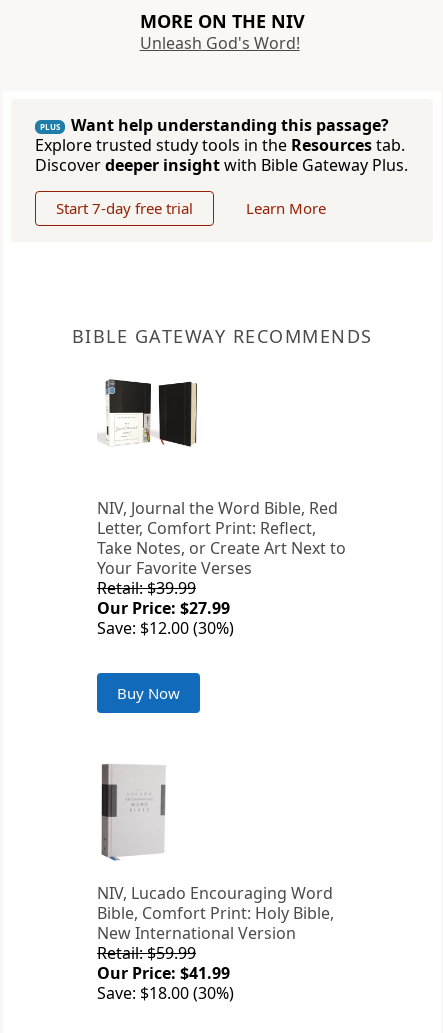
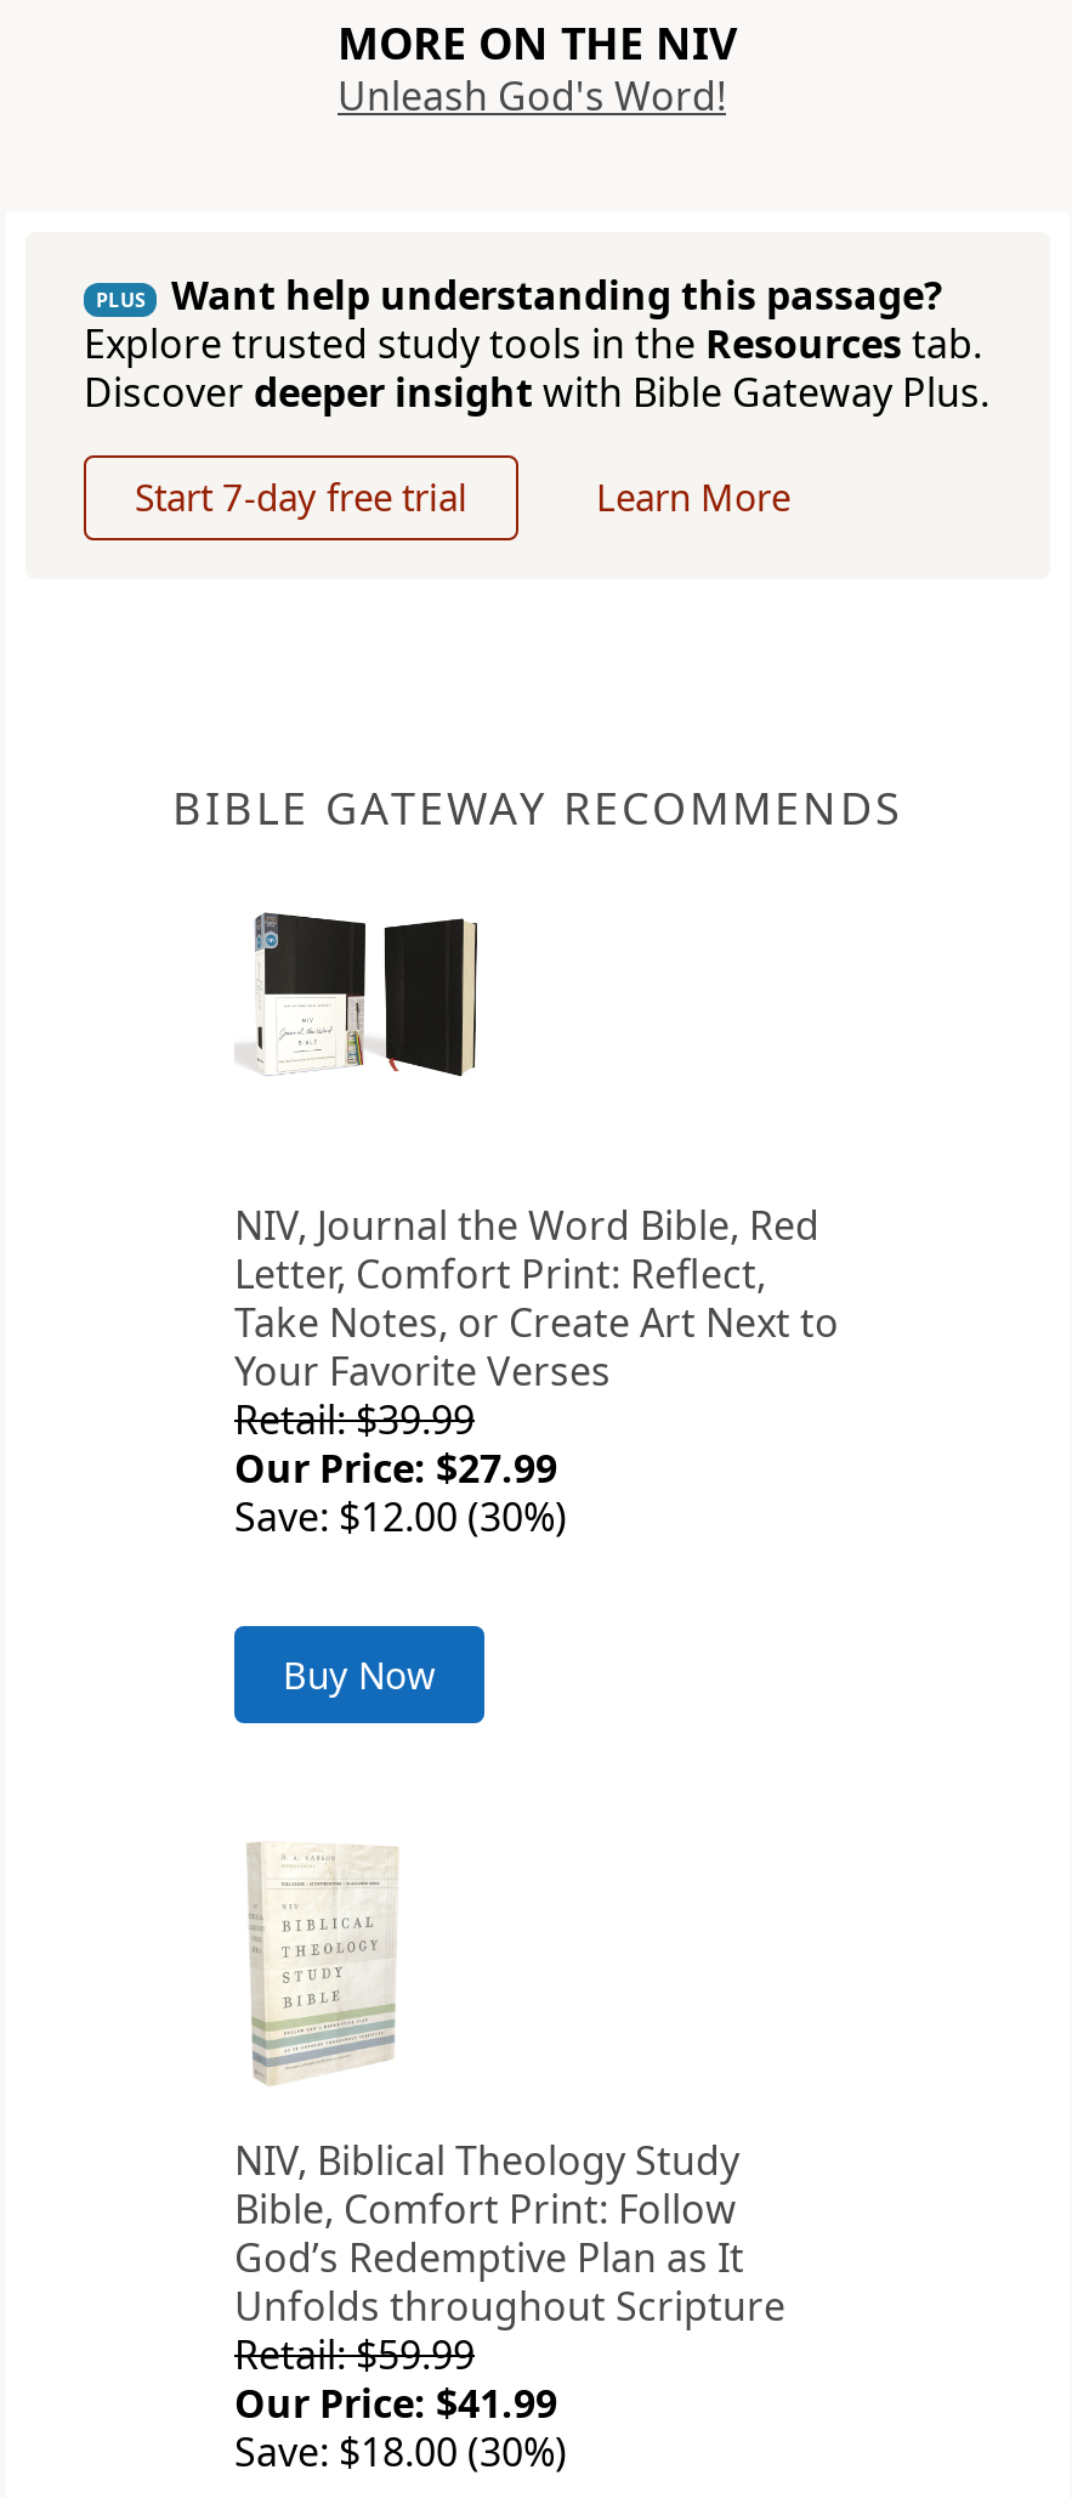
- [image]
- NIV, Lucado Encouraging Word
- Bible, Comfort Print: Holy Bible,
- New International Version
+ [image]
+ NIV, Biblical Theology Study
+ Bible, Comfort Print: Follow
+ God’s Redemptive Plan as It
+ Unfolds throughout Scripture
